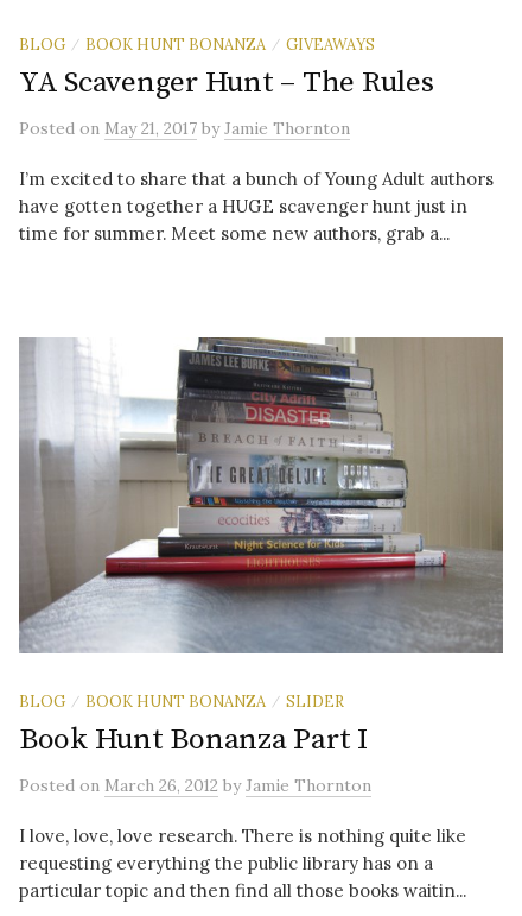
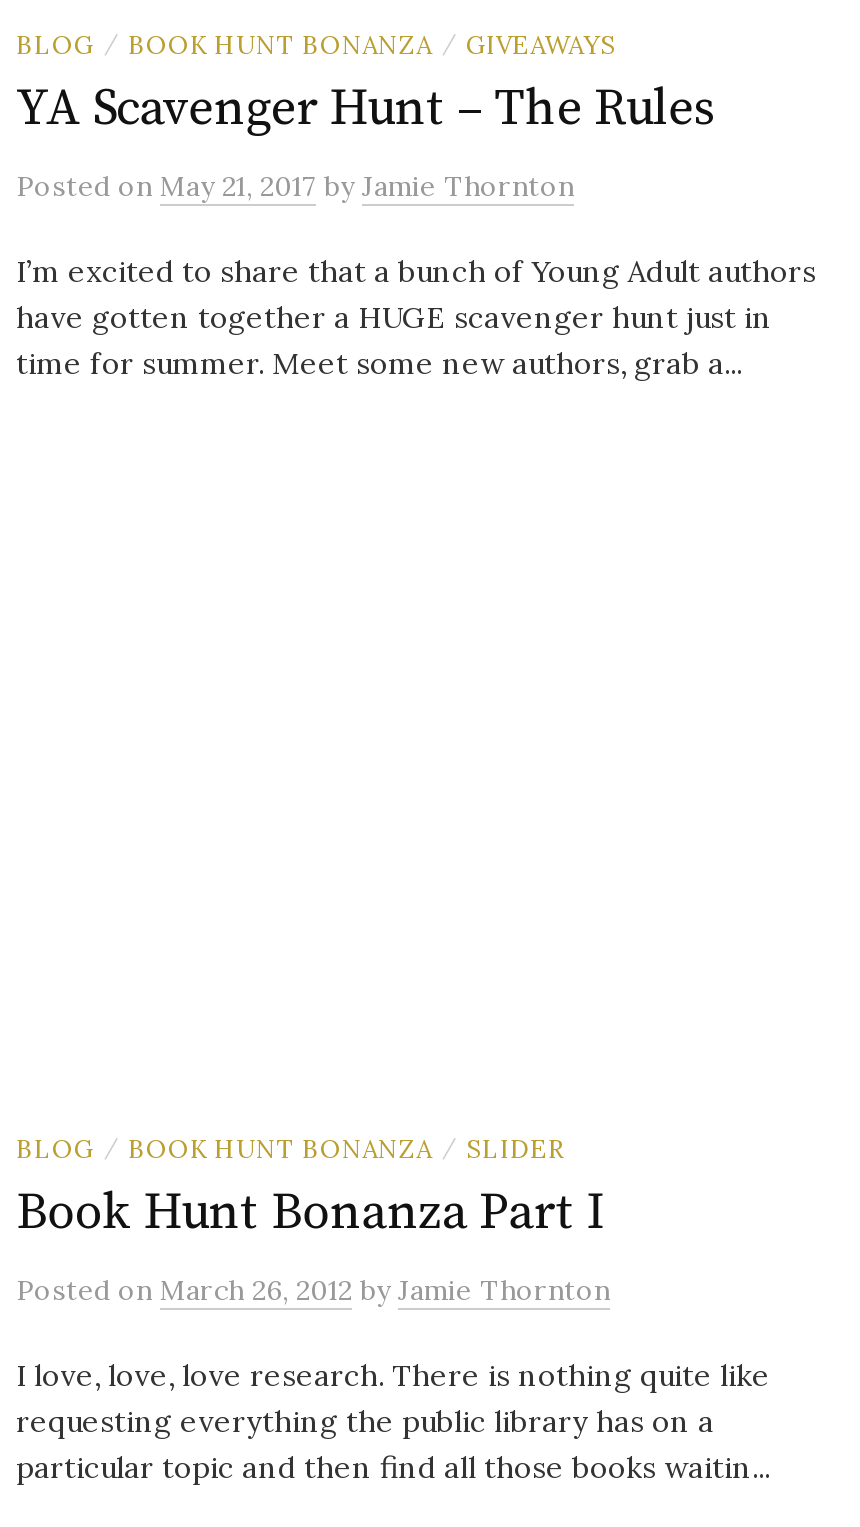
- [image]
